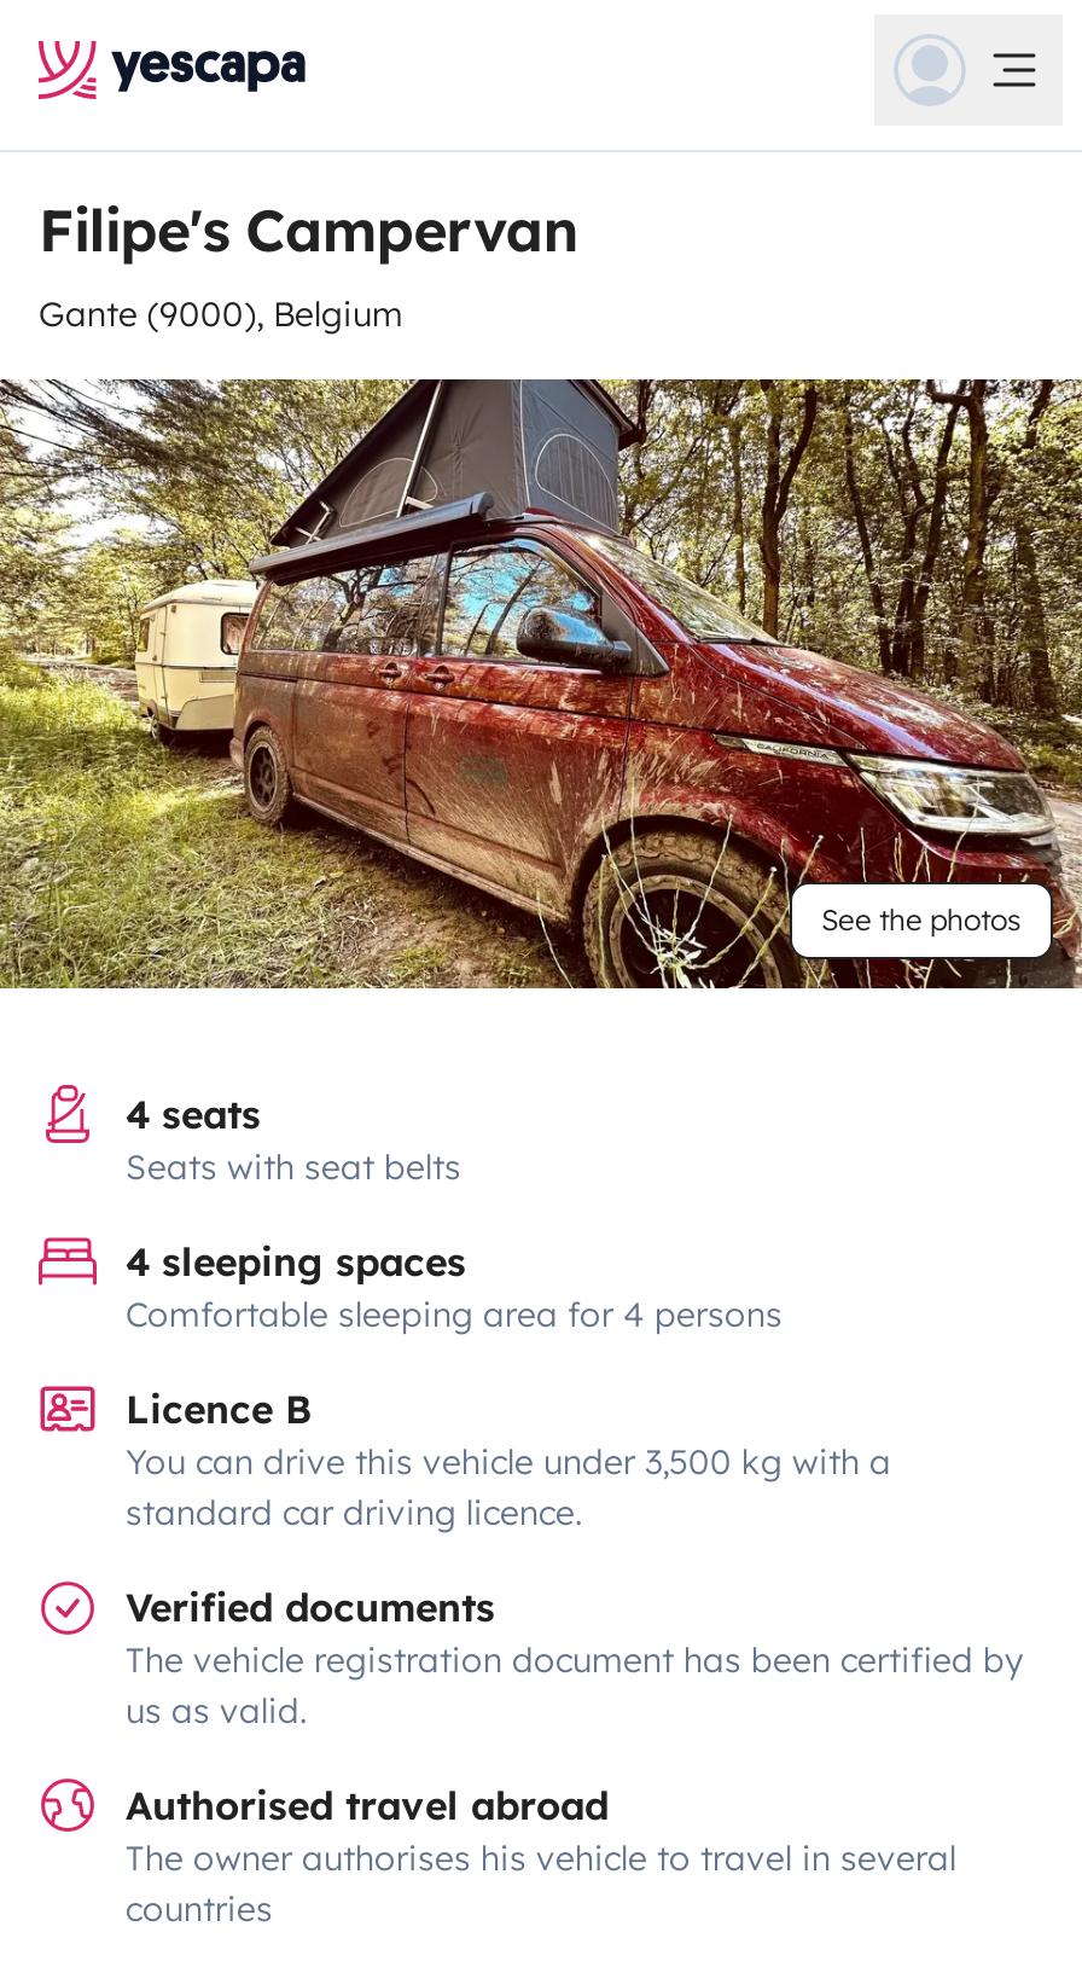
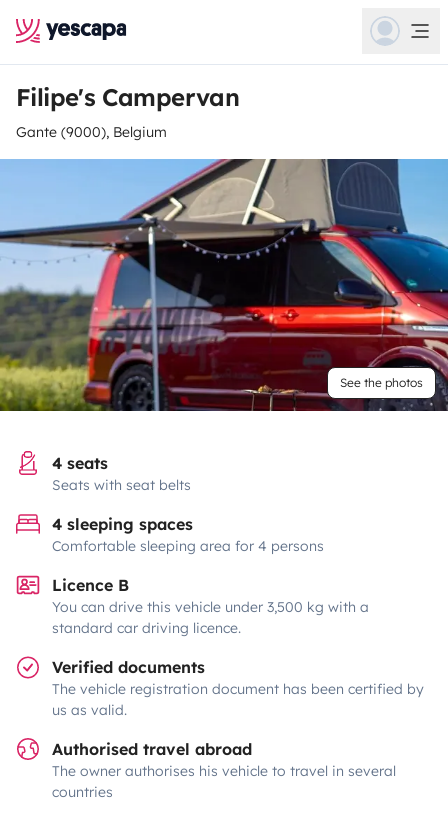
- [image]
+ [image]
